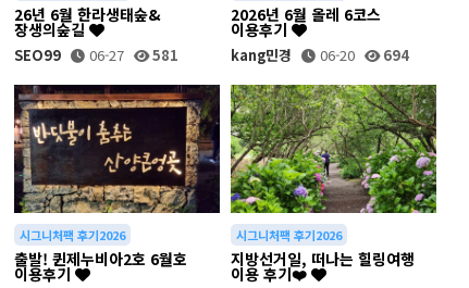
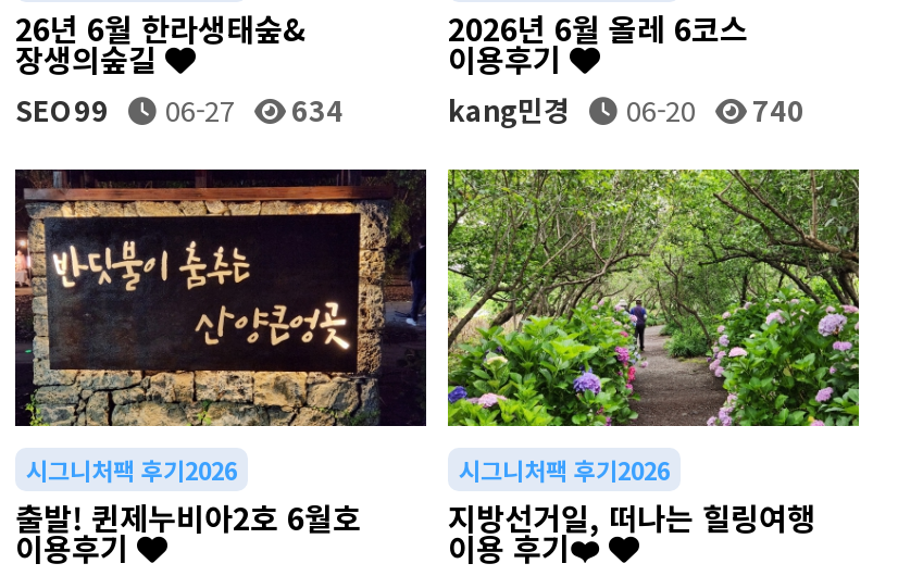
- SEO99 06-27 581
+ SEO99 06-27 634

- kang민경 06-20 694
+ kang민경 06-20 740
